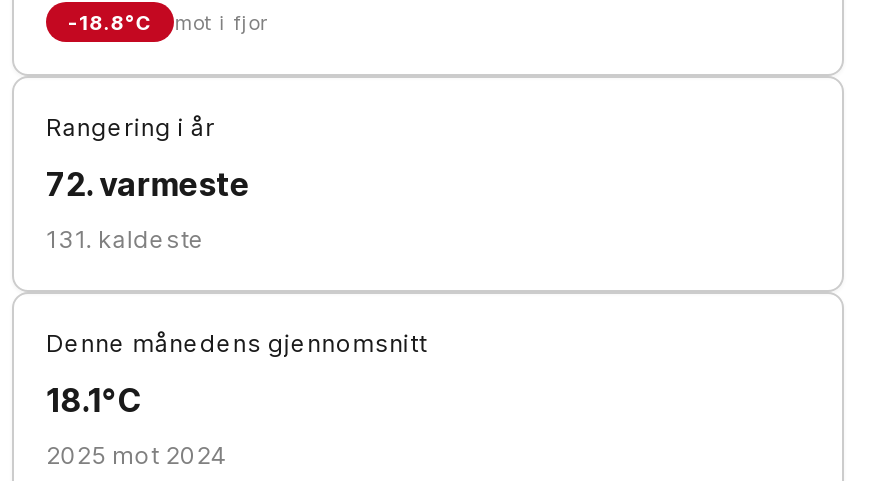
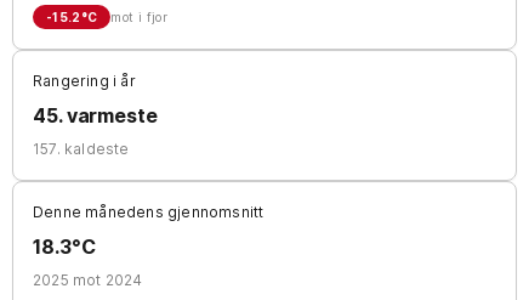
- -18.8°C mot i fjor
+ -15.2°C mot i fjor

- 72. varmeste
+ 45. varmeste

- 131. kaldeste
+ 157. kaldeste

- 18.1°C
+ 18.3°C
